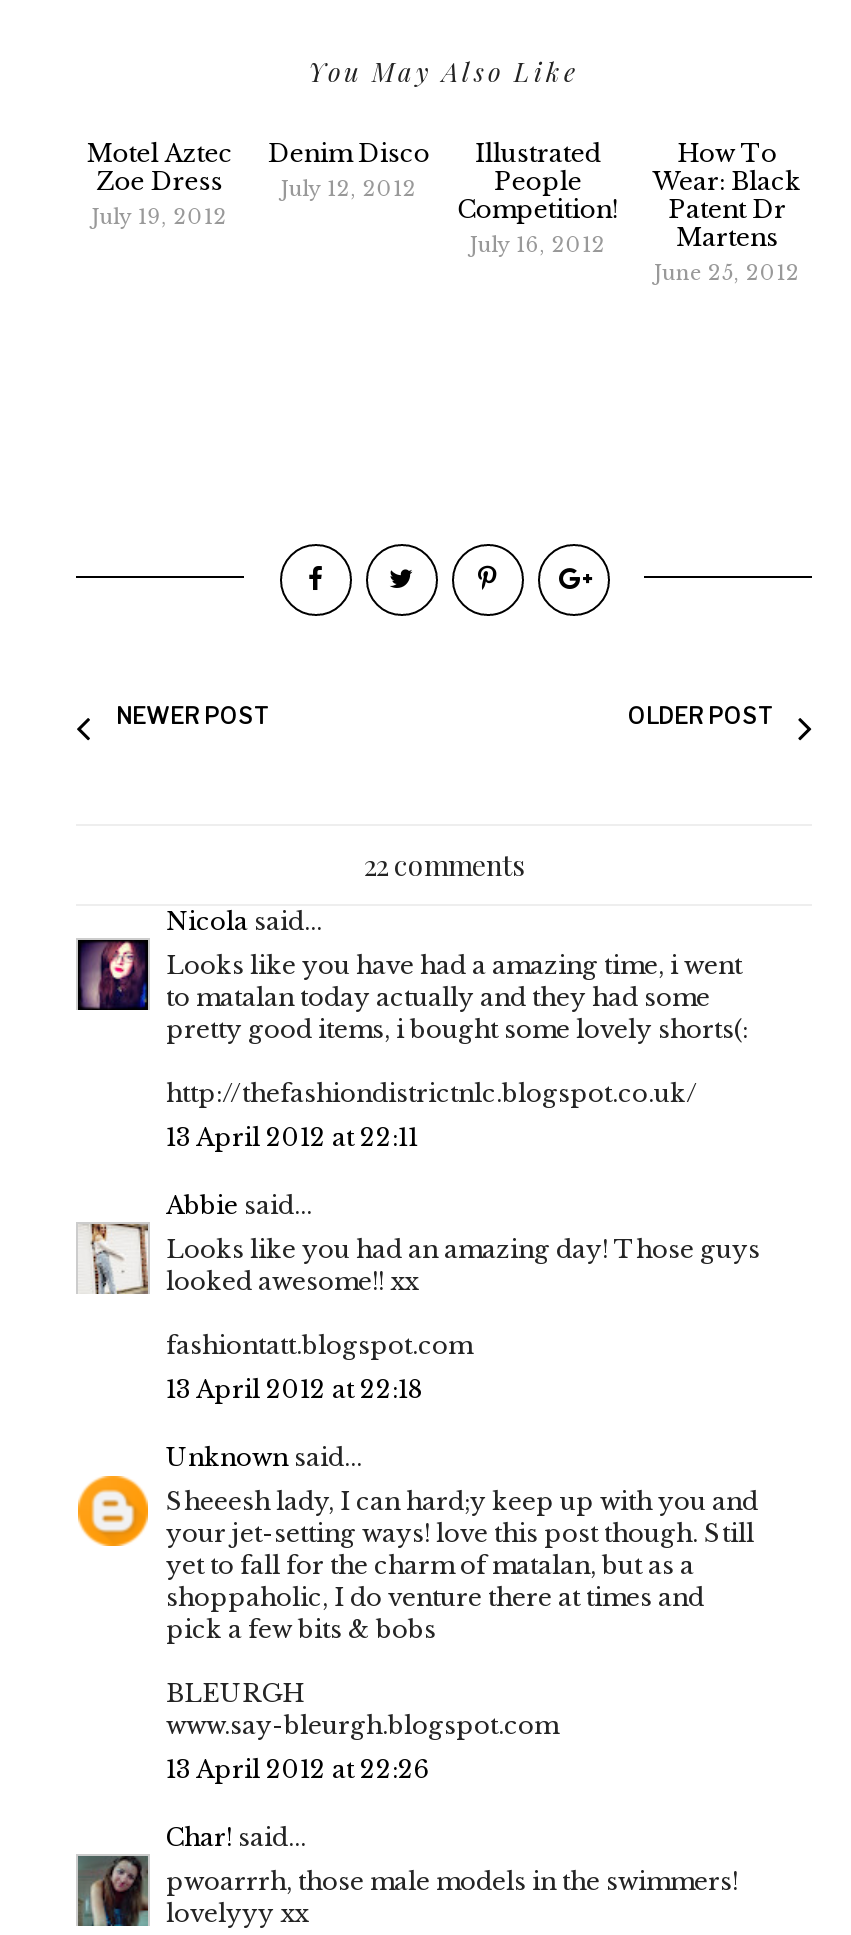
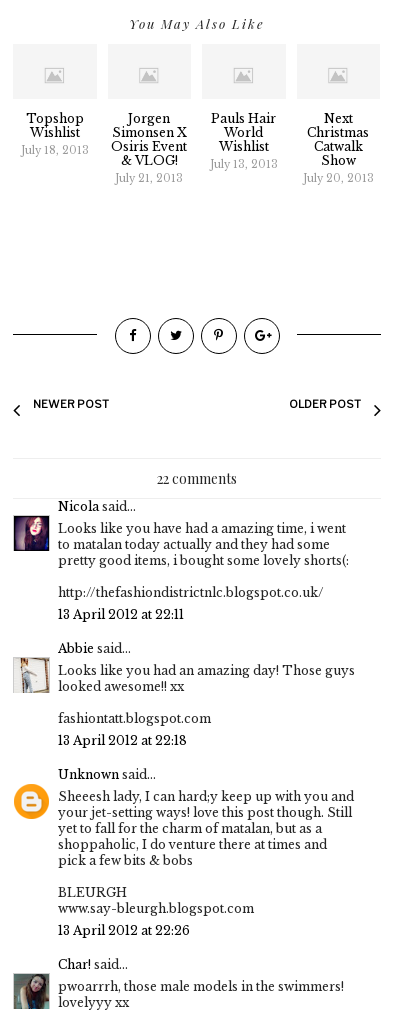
- Motel Aztec
- Zoe Dress
- July 19, 2012
+ Topshop
+ Wishlist
+ July 18, 2013

- Denim Disco
- July 12, 2012
+ Jorgen
+ Simonsen X
+ Osiris Event
+ & VLOG!
+ July 21, 2013

- Illustrated
- People
- Competition!
- July 16, 2012
+ Pauls Hair
+ World
+ Wishlist
+ July 13, 2013

- How To
- Wear: Black
- Patent Dr
- Martens
- June 25, 2012
+ Next
+ Christmas
+ Catwalk
+ Show
+ July 20, 2013
